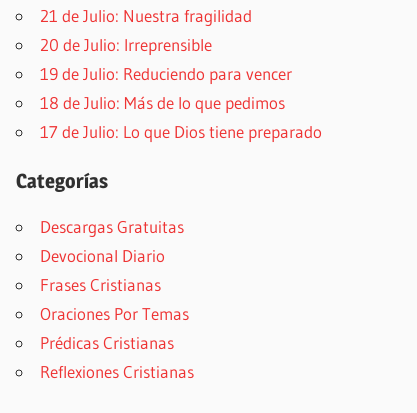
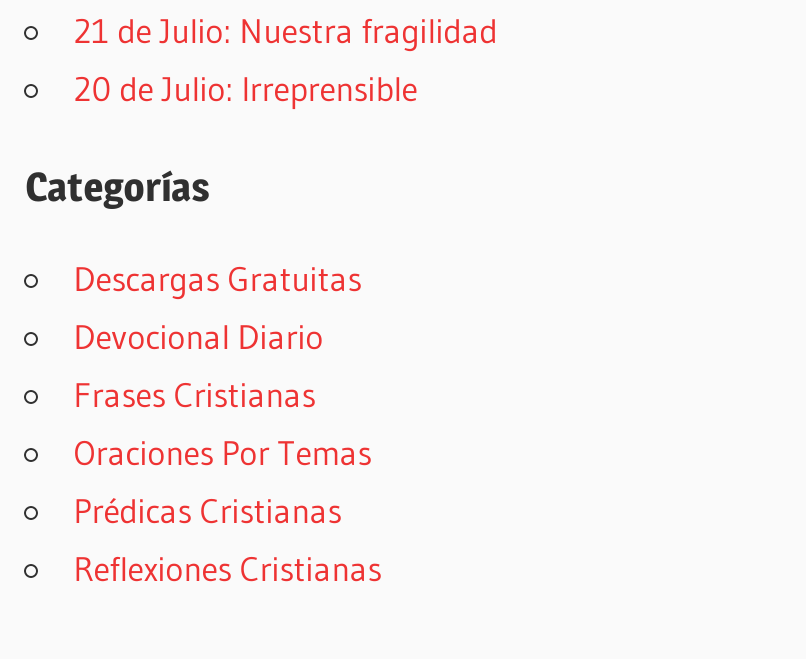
- 19 de Julio: Reduciendo para vencer
- 18 de Julio: Más de lo que pedimos
- 17 de Julio: Lo que Dios tiene preparado
